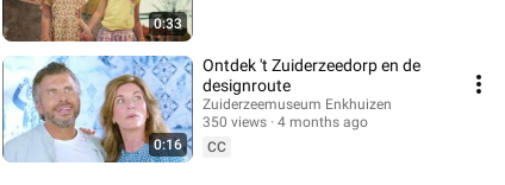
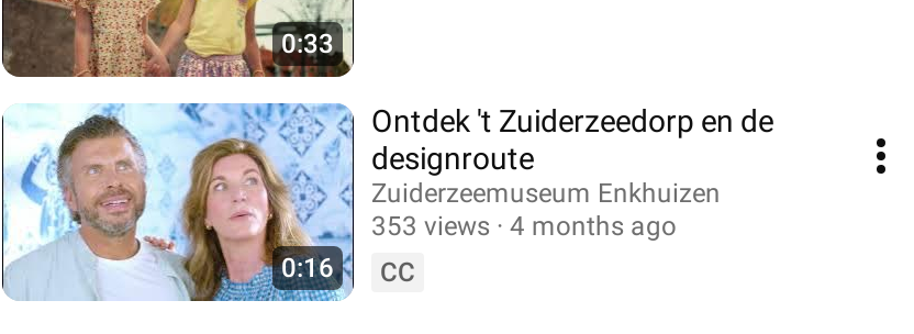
- 350 views 4 months ago
+ 353 views 4 months ago
